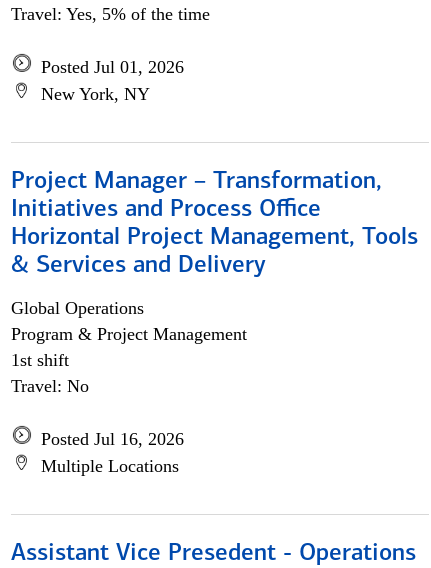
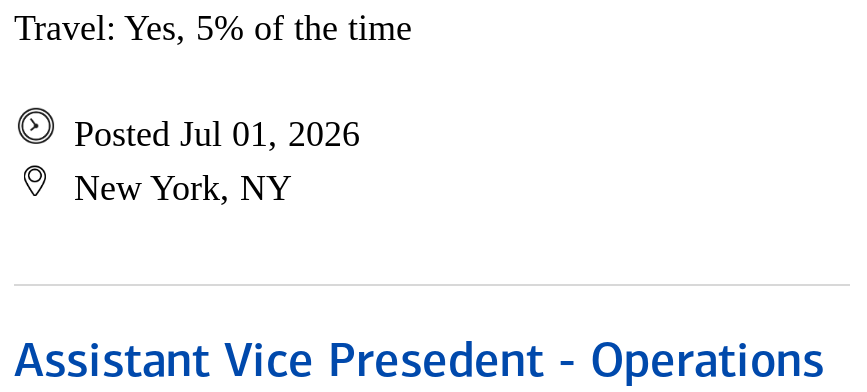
- Project Manager – Transformation,
- Initiatives and Process Office
- Horizontal Project Management, Tools
- & Services and Delivery
- Global Operations
- Program & Project Management
- 1st shift
- Travel: No
- Posted Jul 16, 2026
- Multiple Locations
